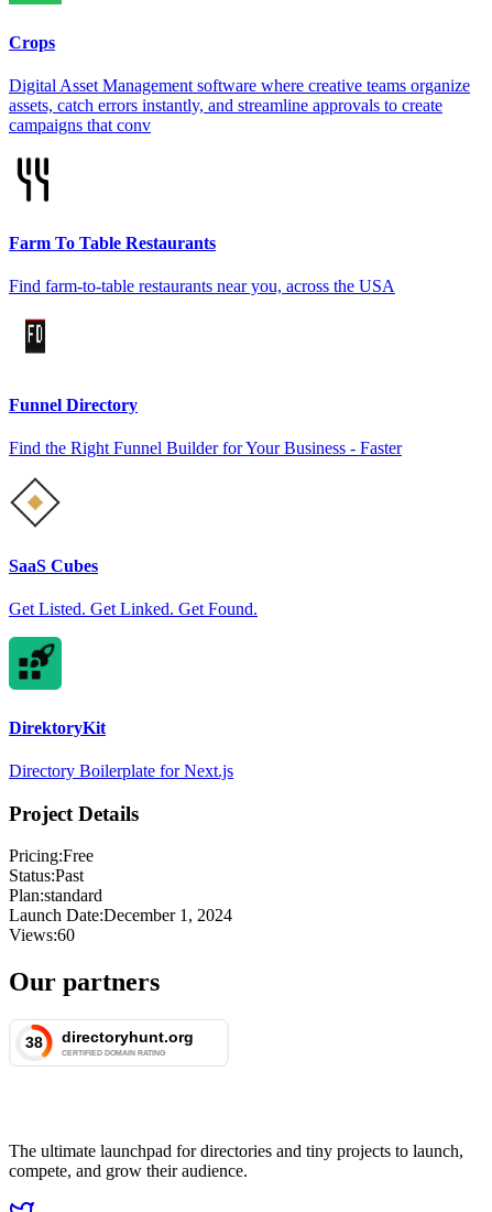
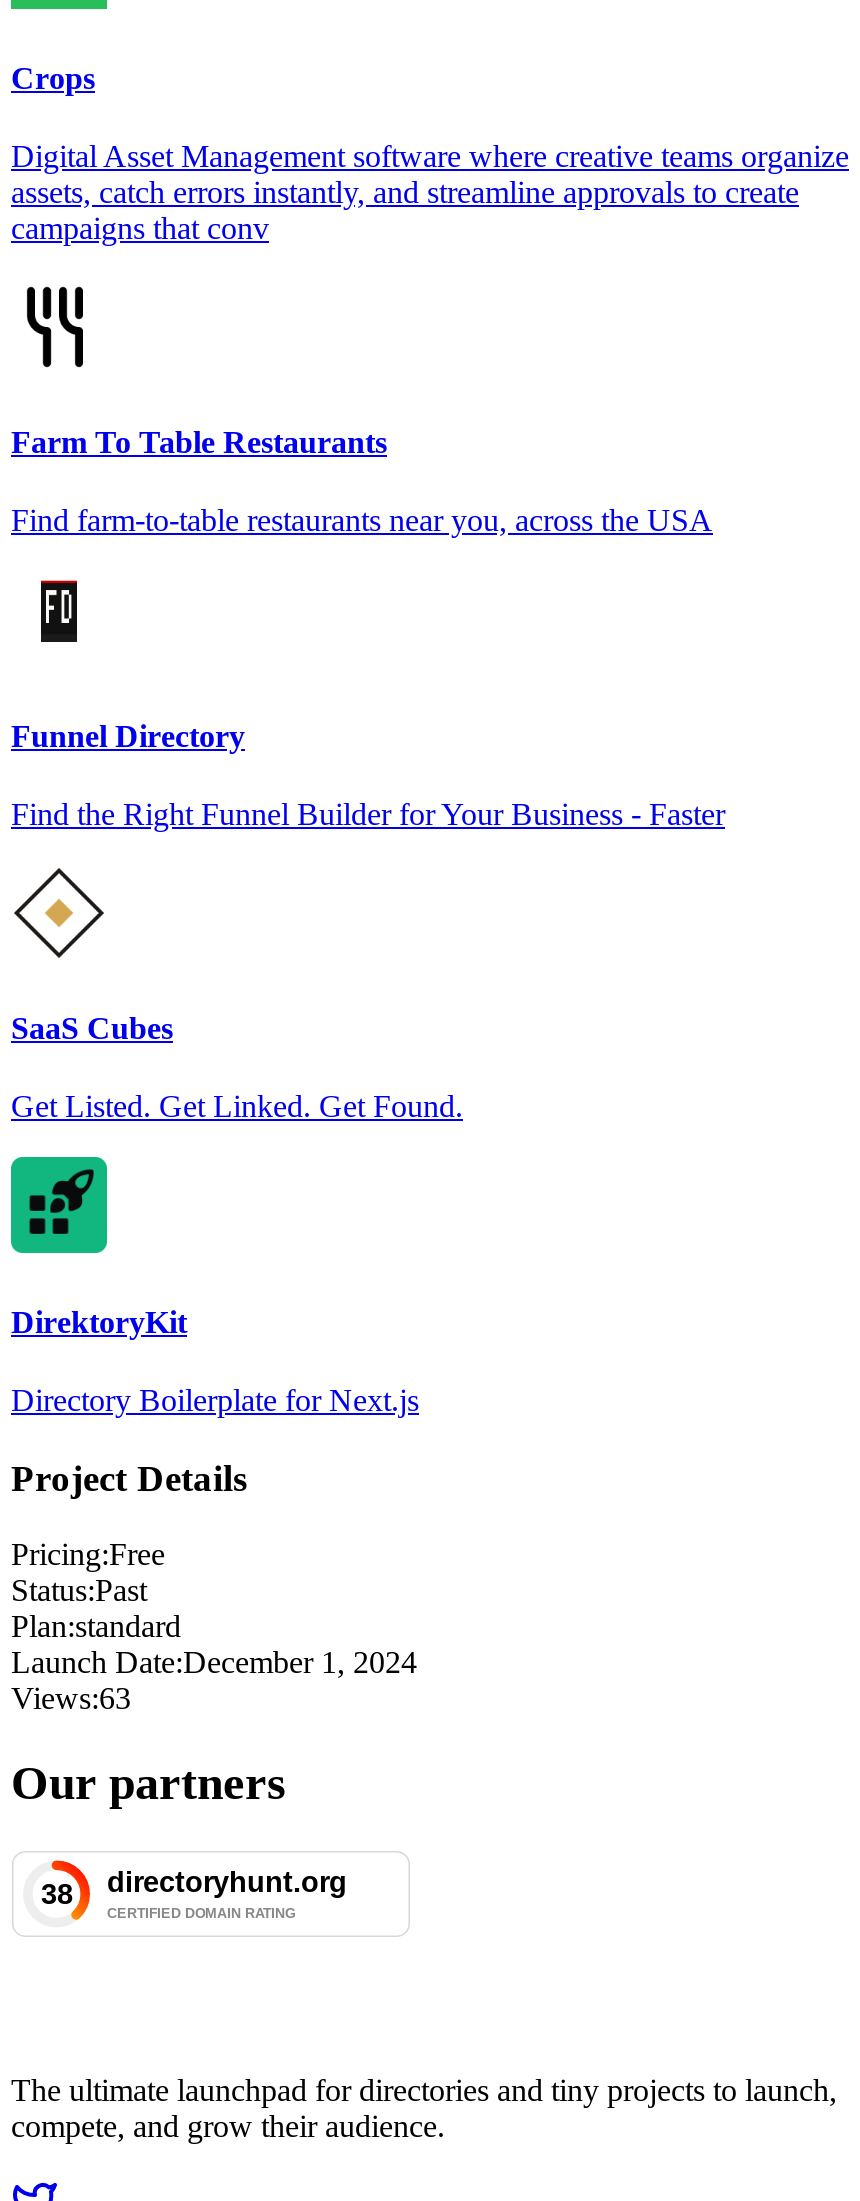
- Views:60
+ Views:63
